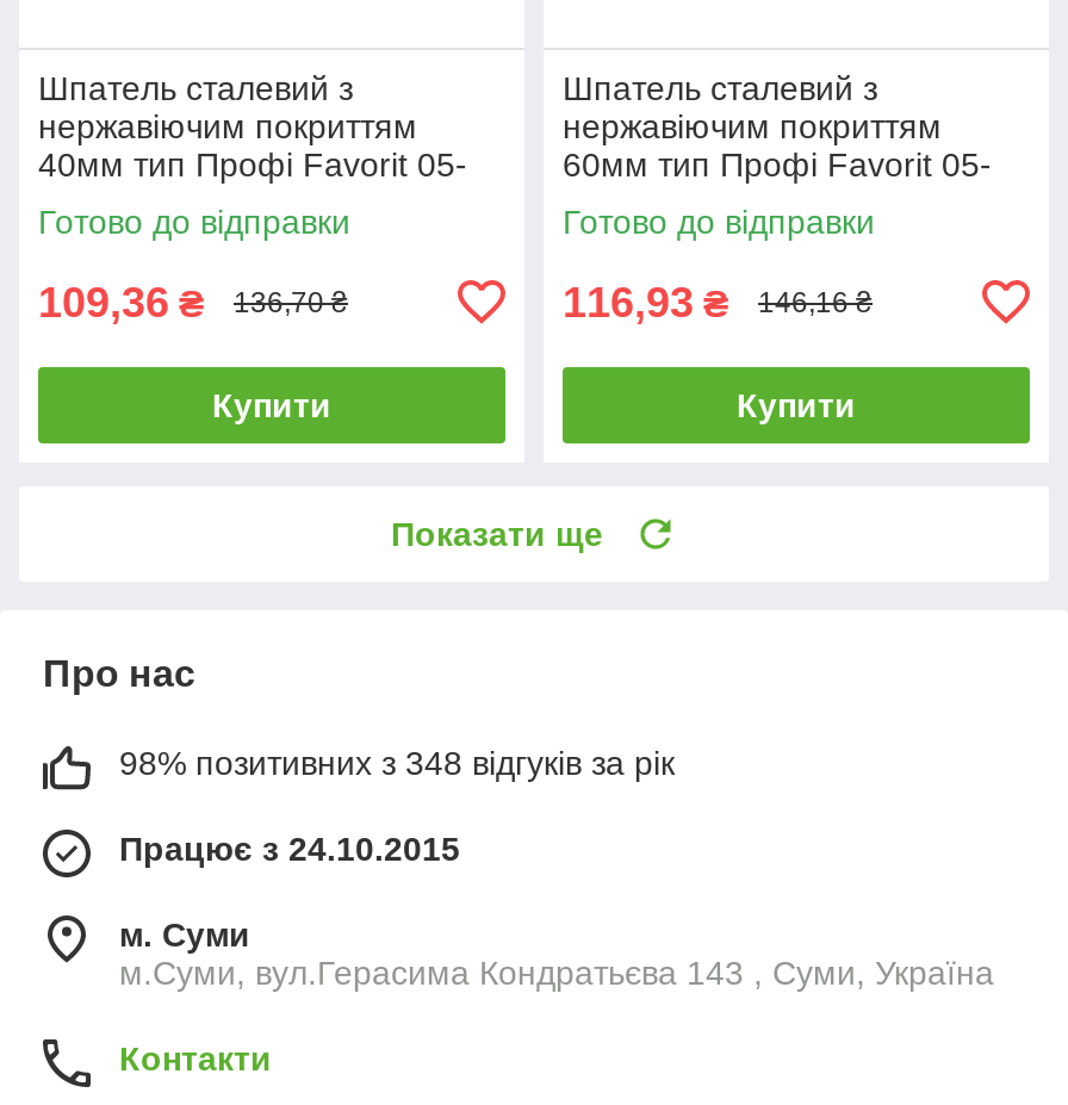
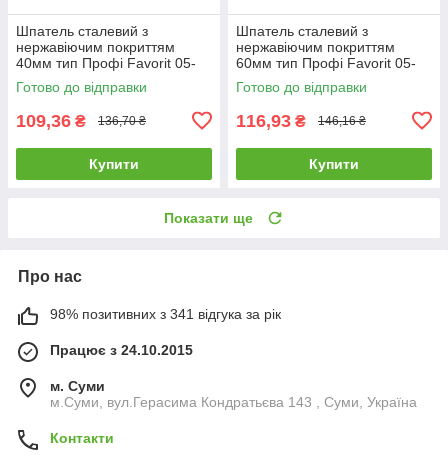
- 98% позитивних з 348 відгуків за рік
+ 98% позитивних з 341 відгука за рік
